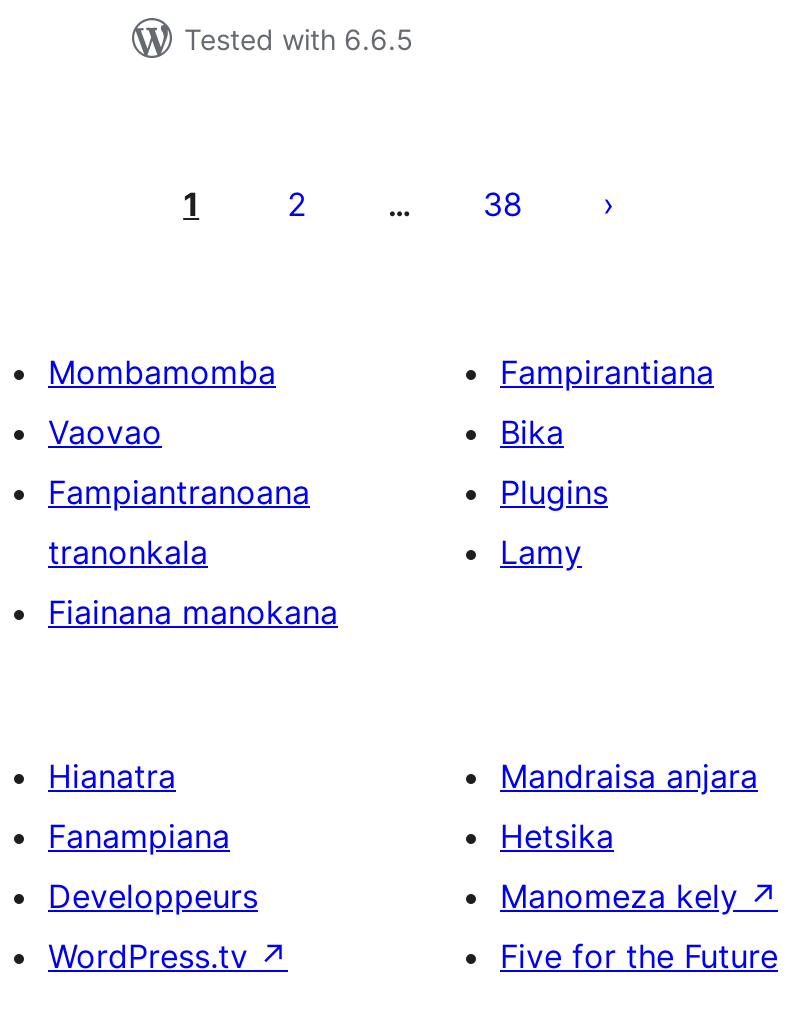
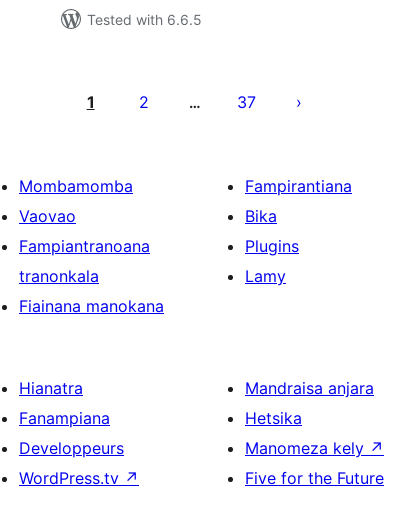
- 38
+ 37
